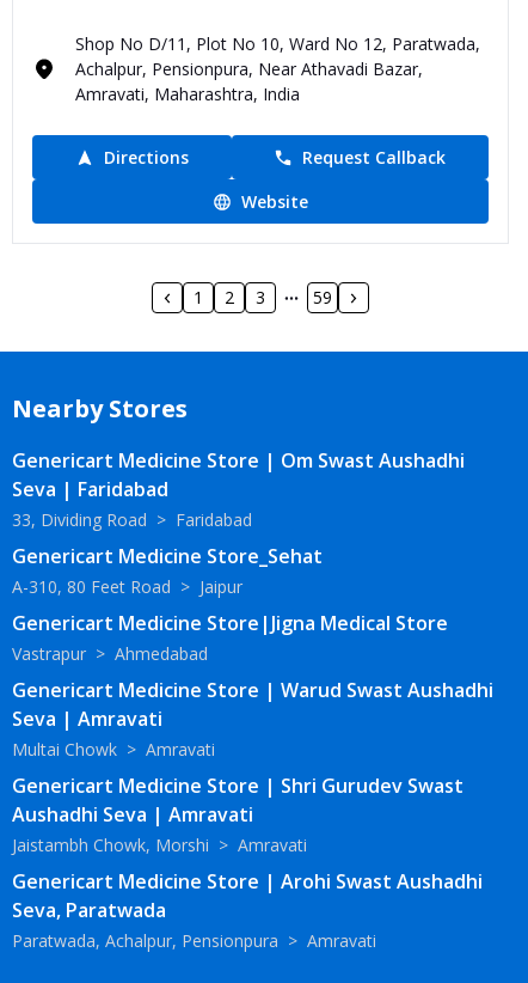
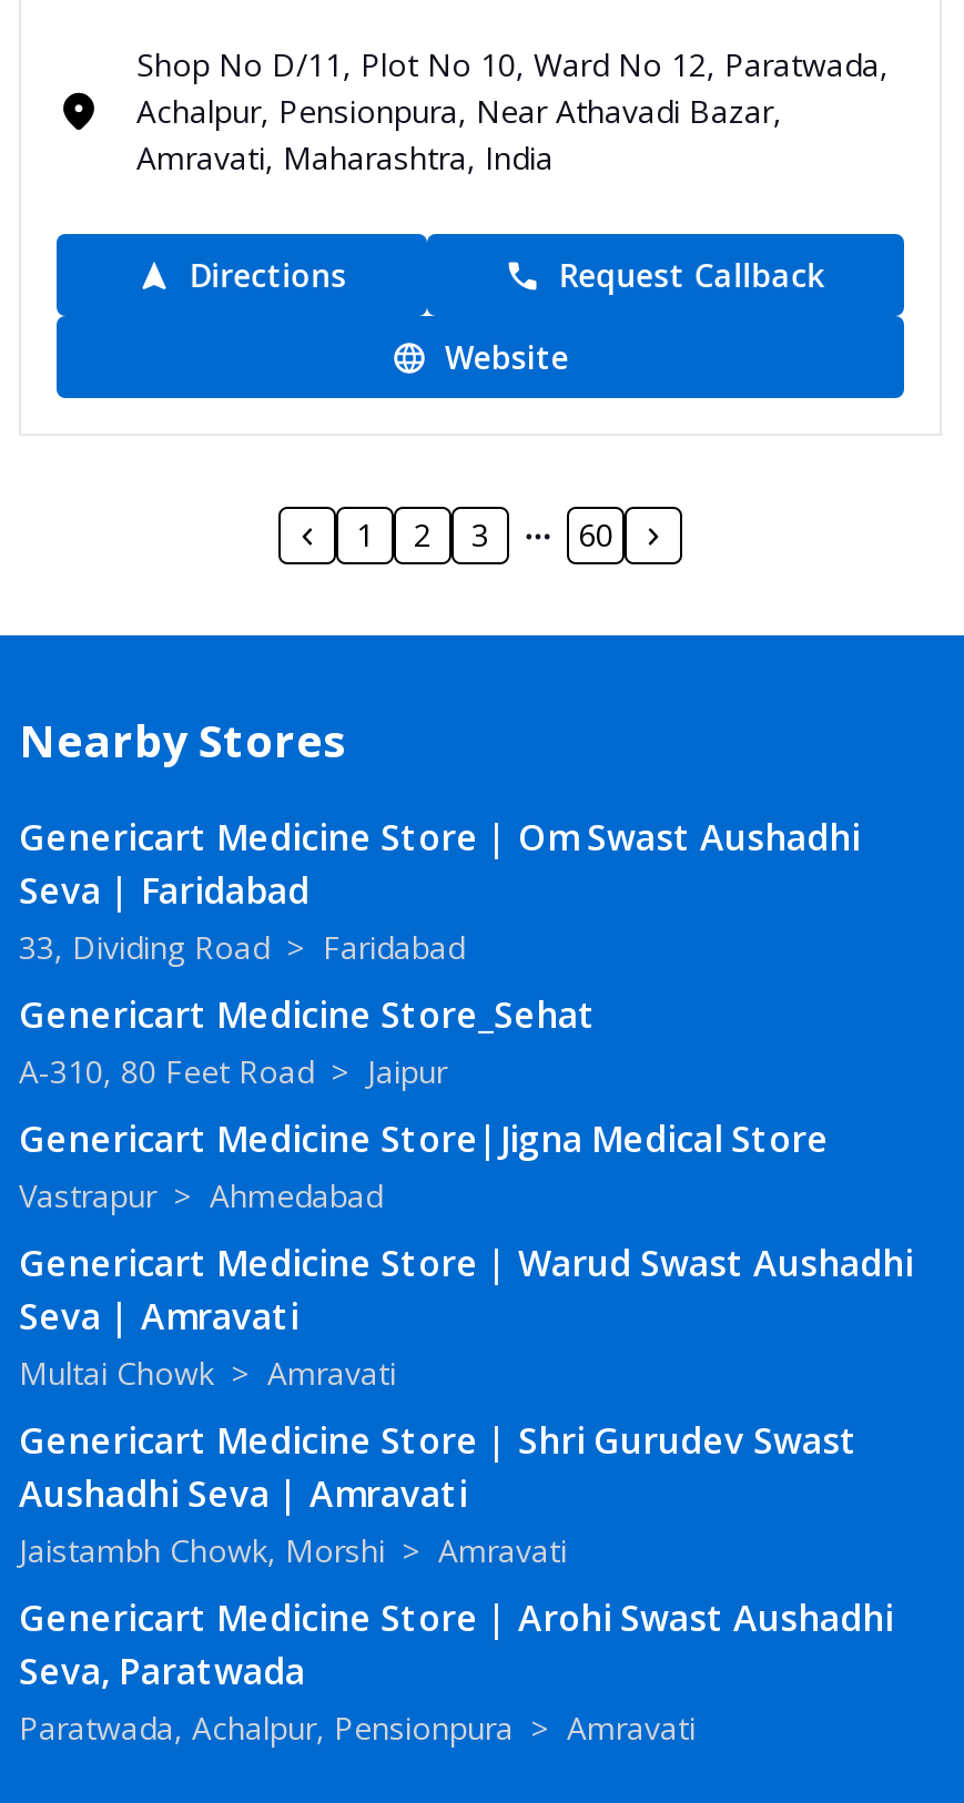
- 59
+ 60
